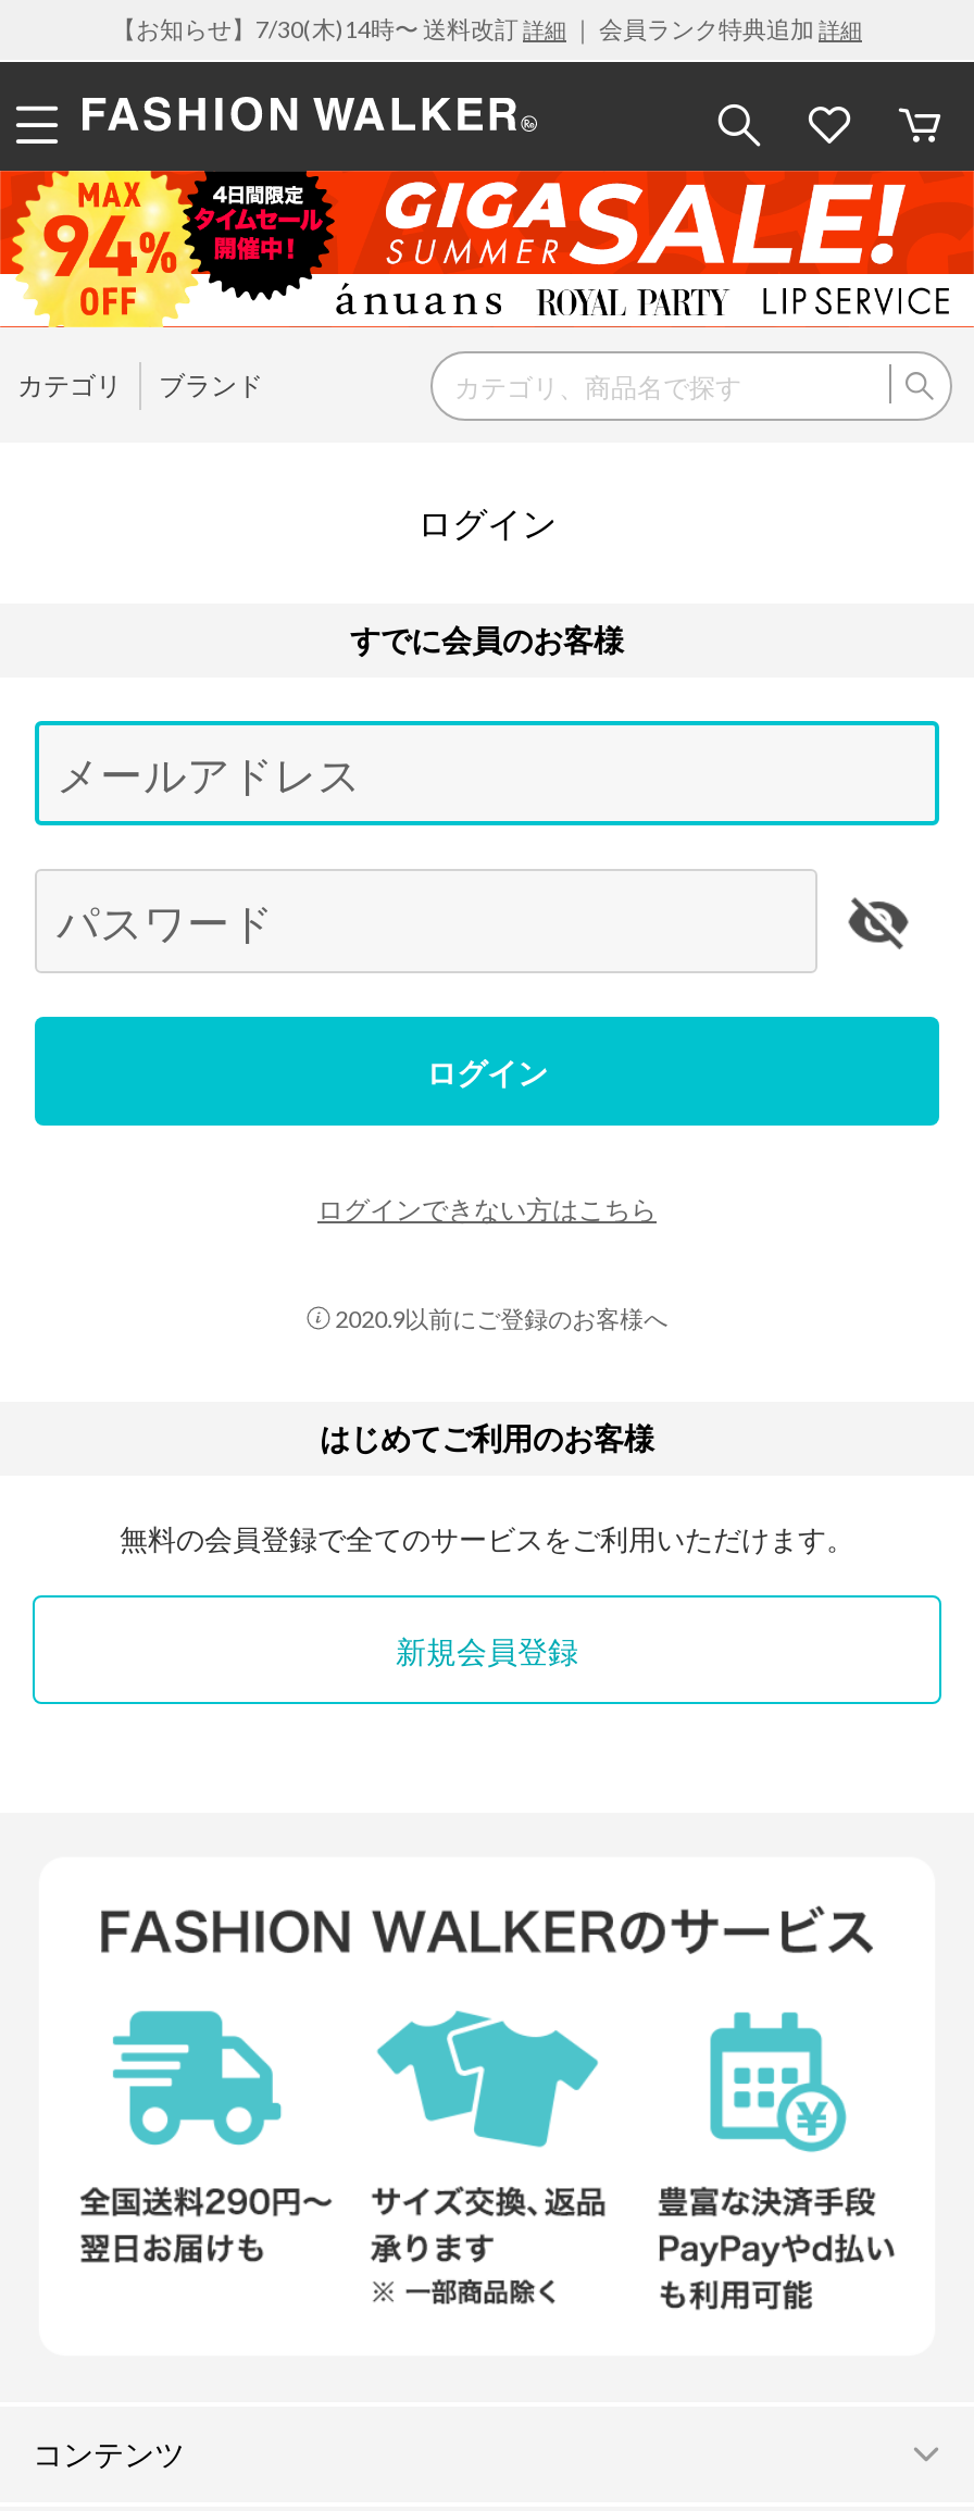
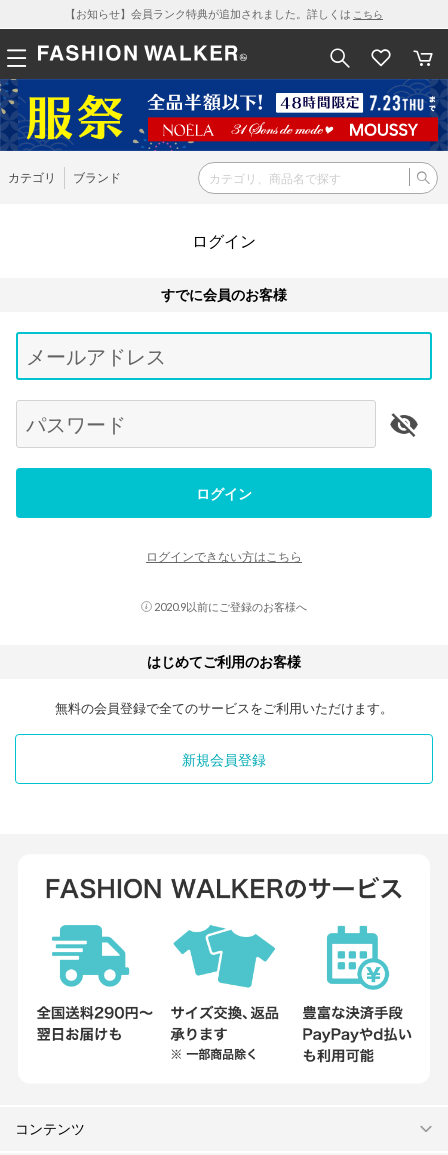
- 【お知らせ】7/30(木)14時〜 送料改訂詳細｜ 会員ランク特典追加詳細
+ 【お知らせ】会員ランク特典が追加されました。詳しくはこちら

- [image]
+ [image]
